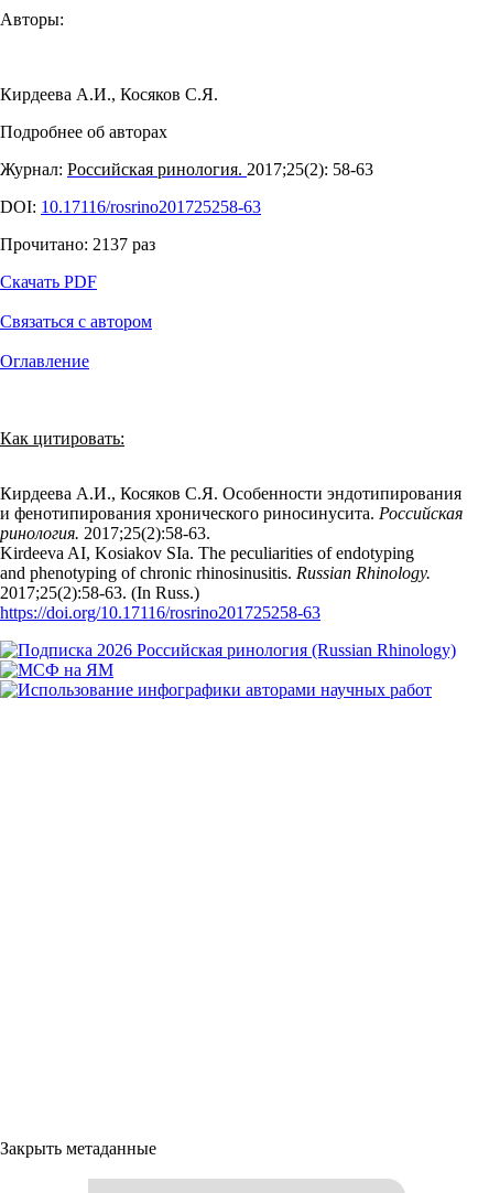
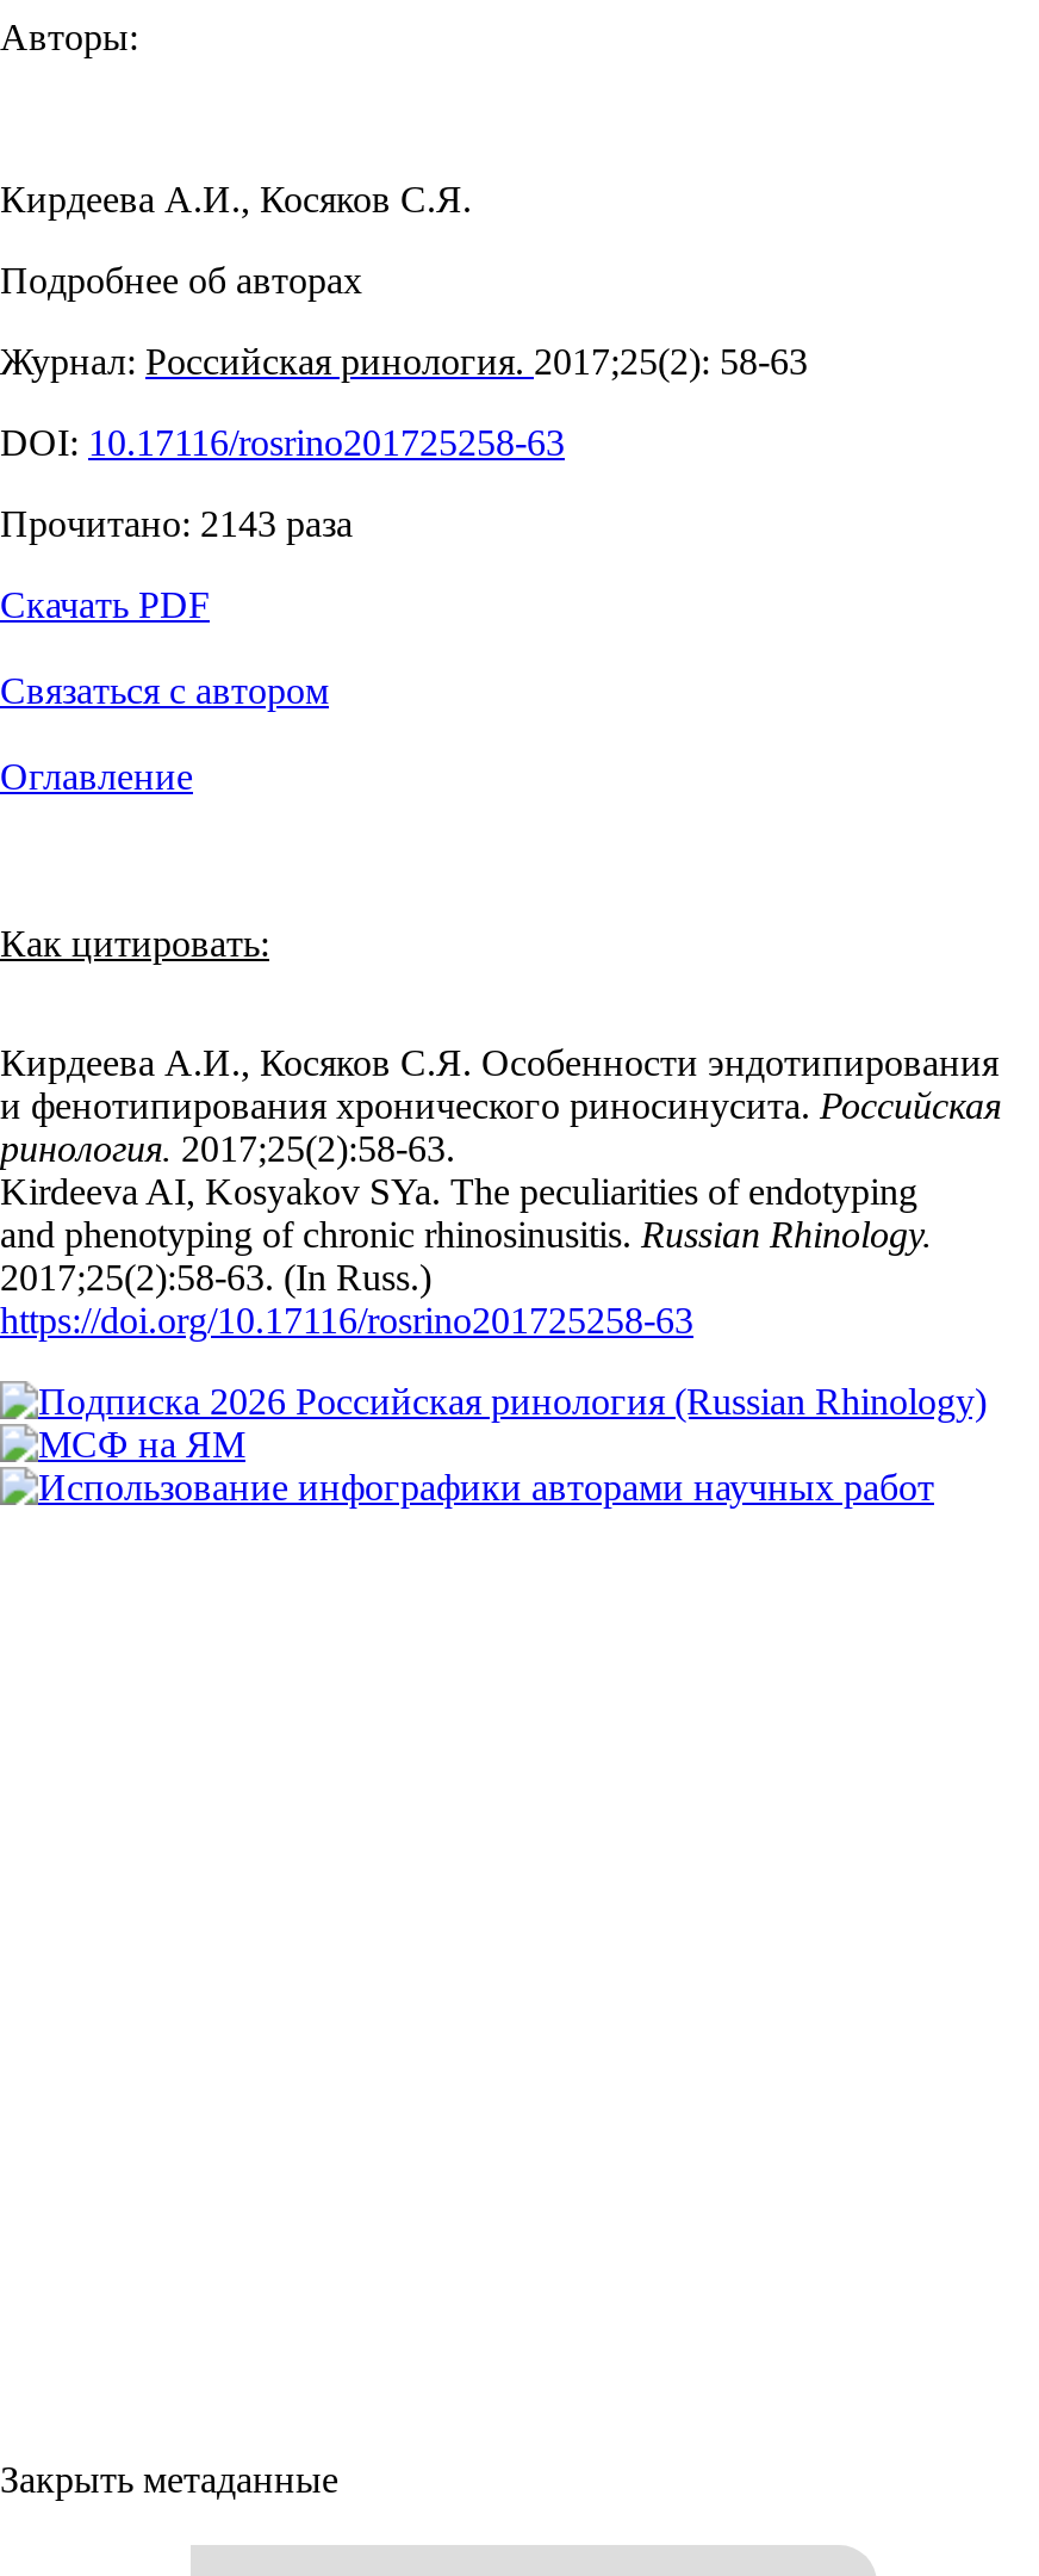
- Прочитано: 2137 раз
+ Прочитано: 2143 раза

- Kirdeeva AI, Kosiakov SIa. The peculiarities of endotyping
+ Kirdeeva AI, Kosyakov SYa. The peculiarities of endotyping
